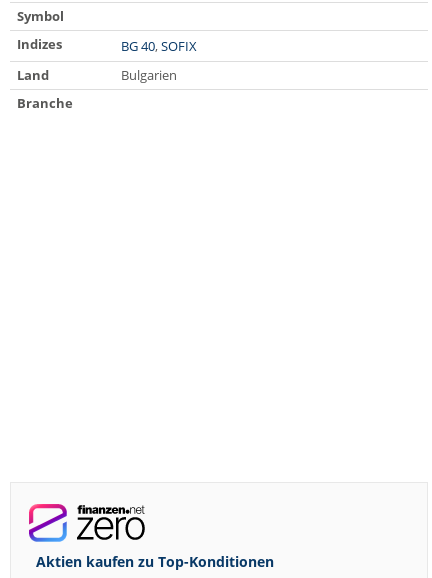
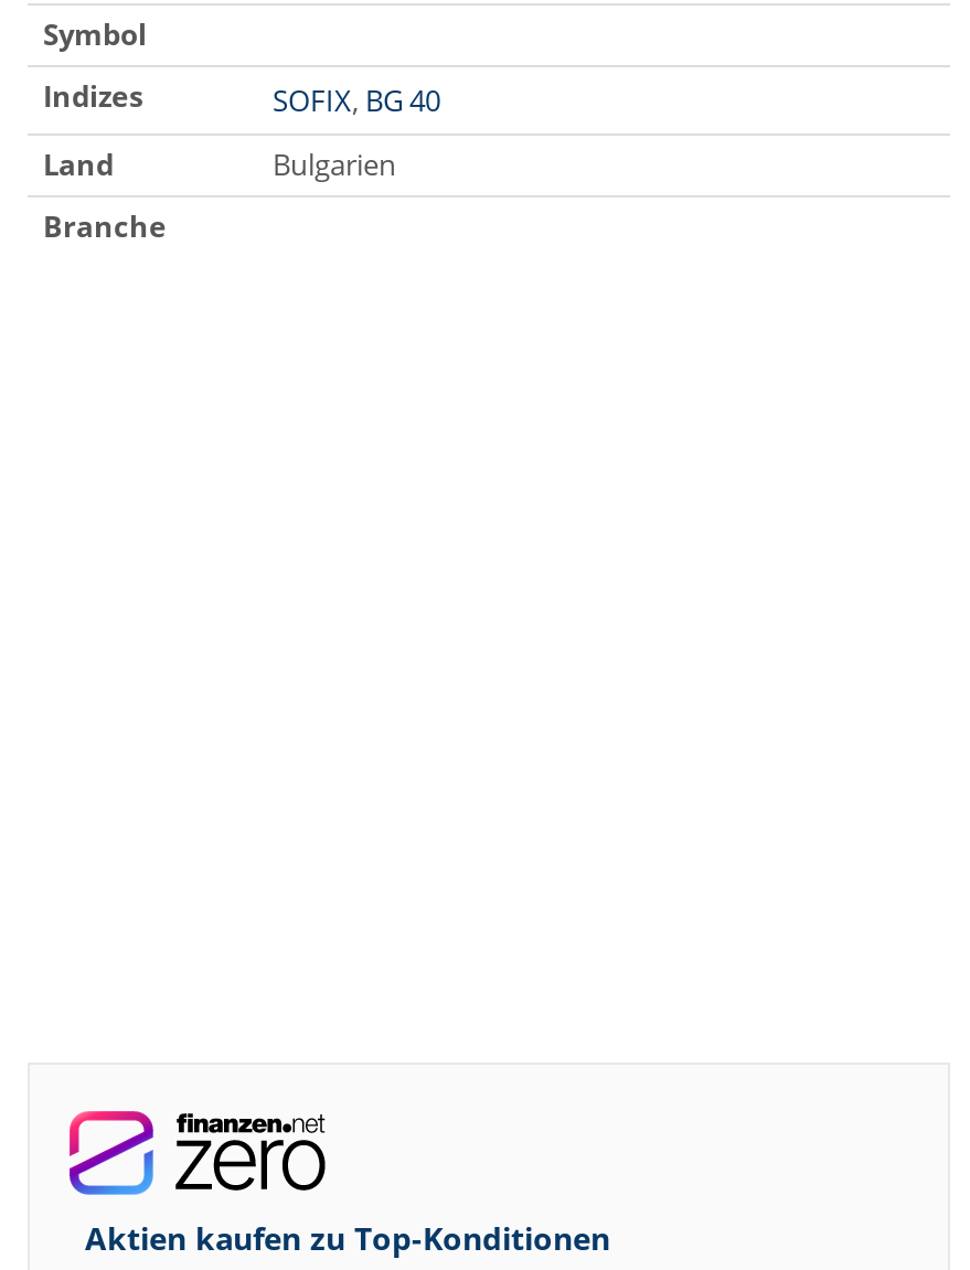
- BG 40, SOFIX
+ SOFIX, BG 40
